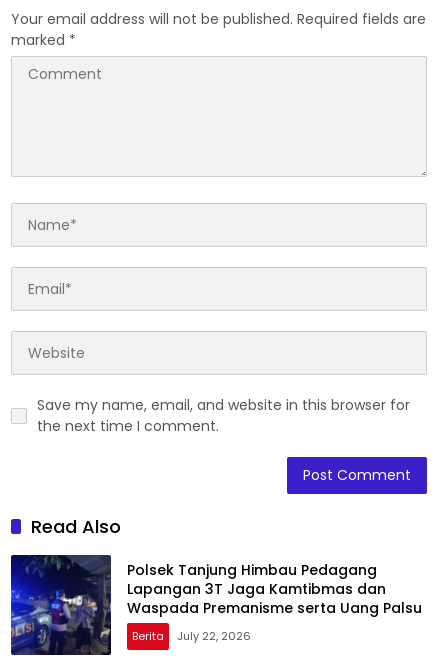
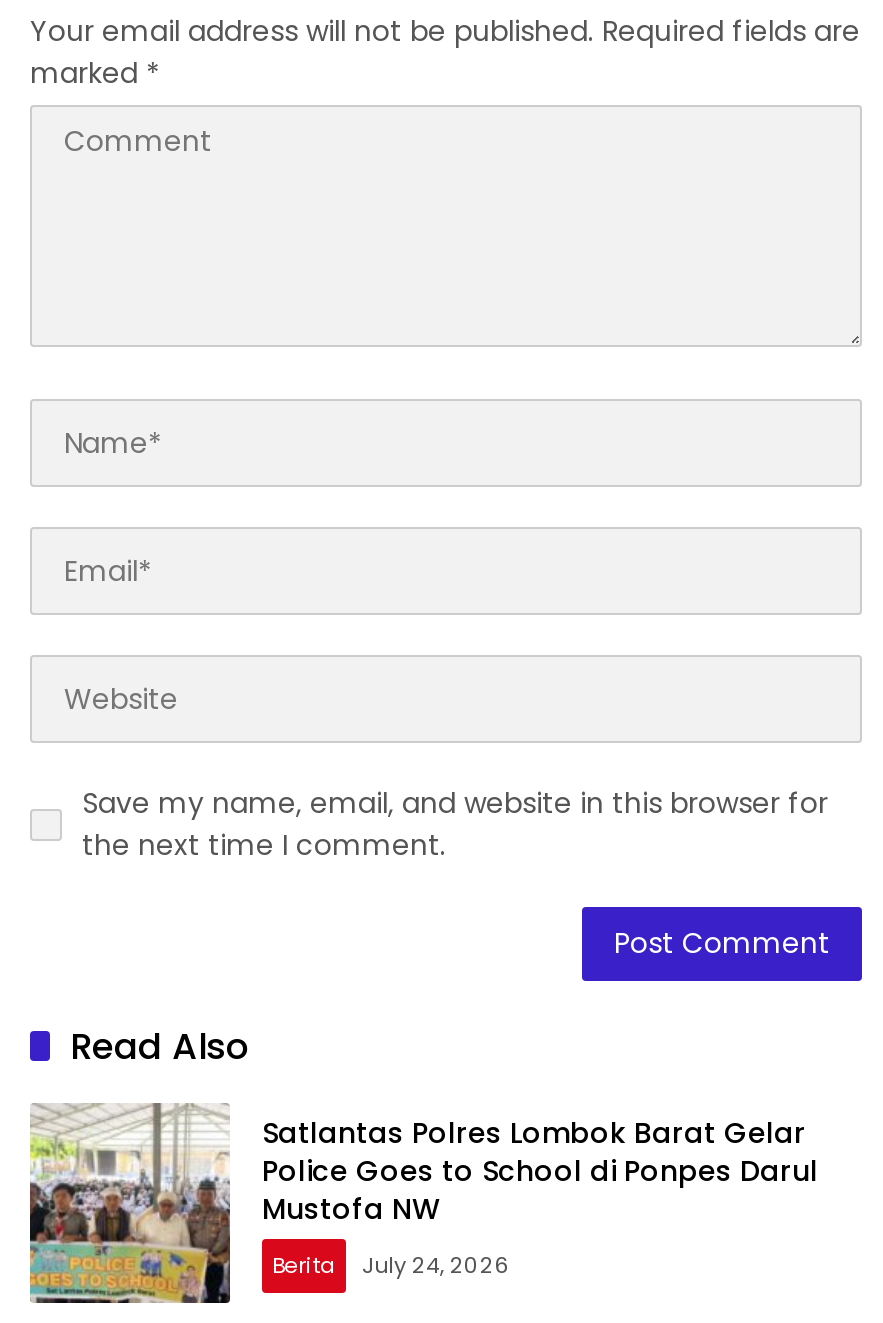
- [image]
- Polsek Tanjung Himbau Pedagang
- Lapangan 3T Jaga Kamtibmas dan
- Waspada Premanisme serta Uang Palsu
+ [image]
+ Satlantas Polres Lombok Barat Gelar
+ Police Goes to School di Ponpes Darul
+ Mustofa NW

- Berita July 22, 2026
+ Berita July 24, 2026
